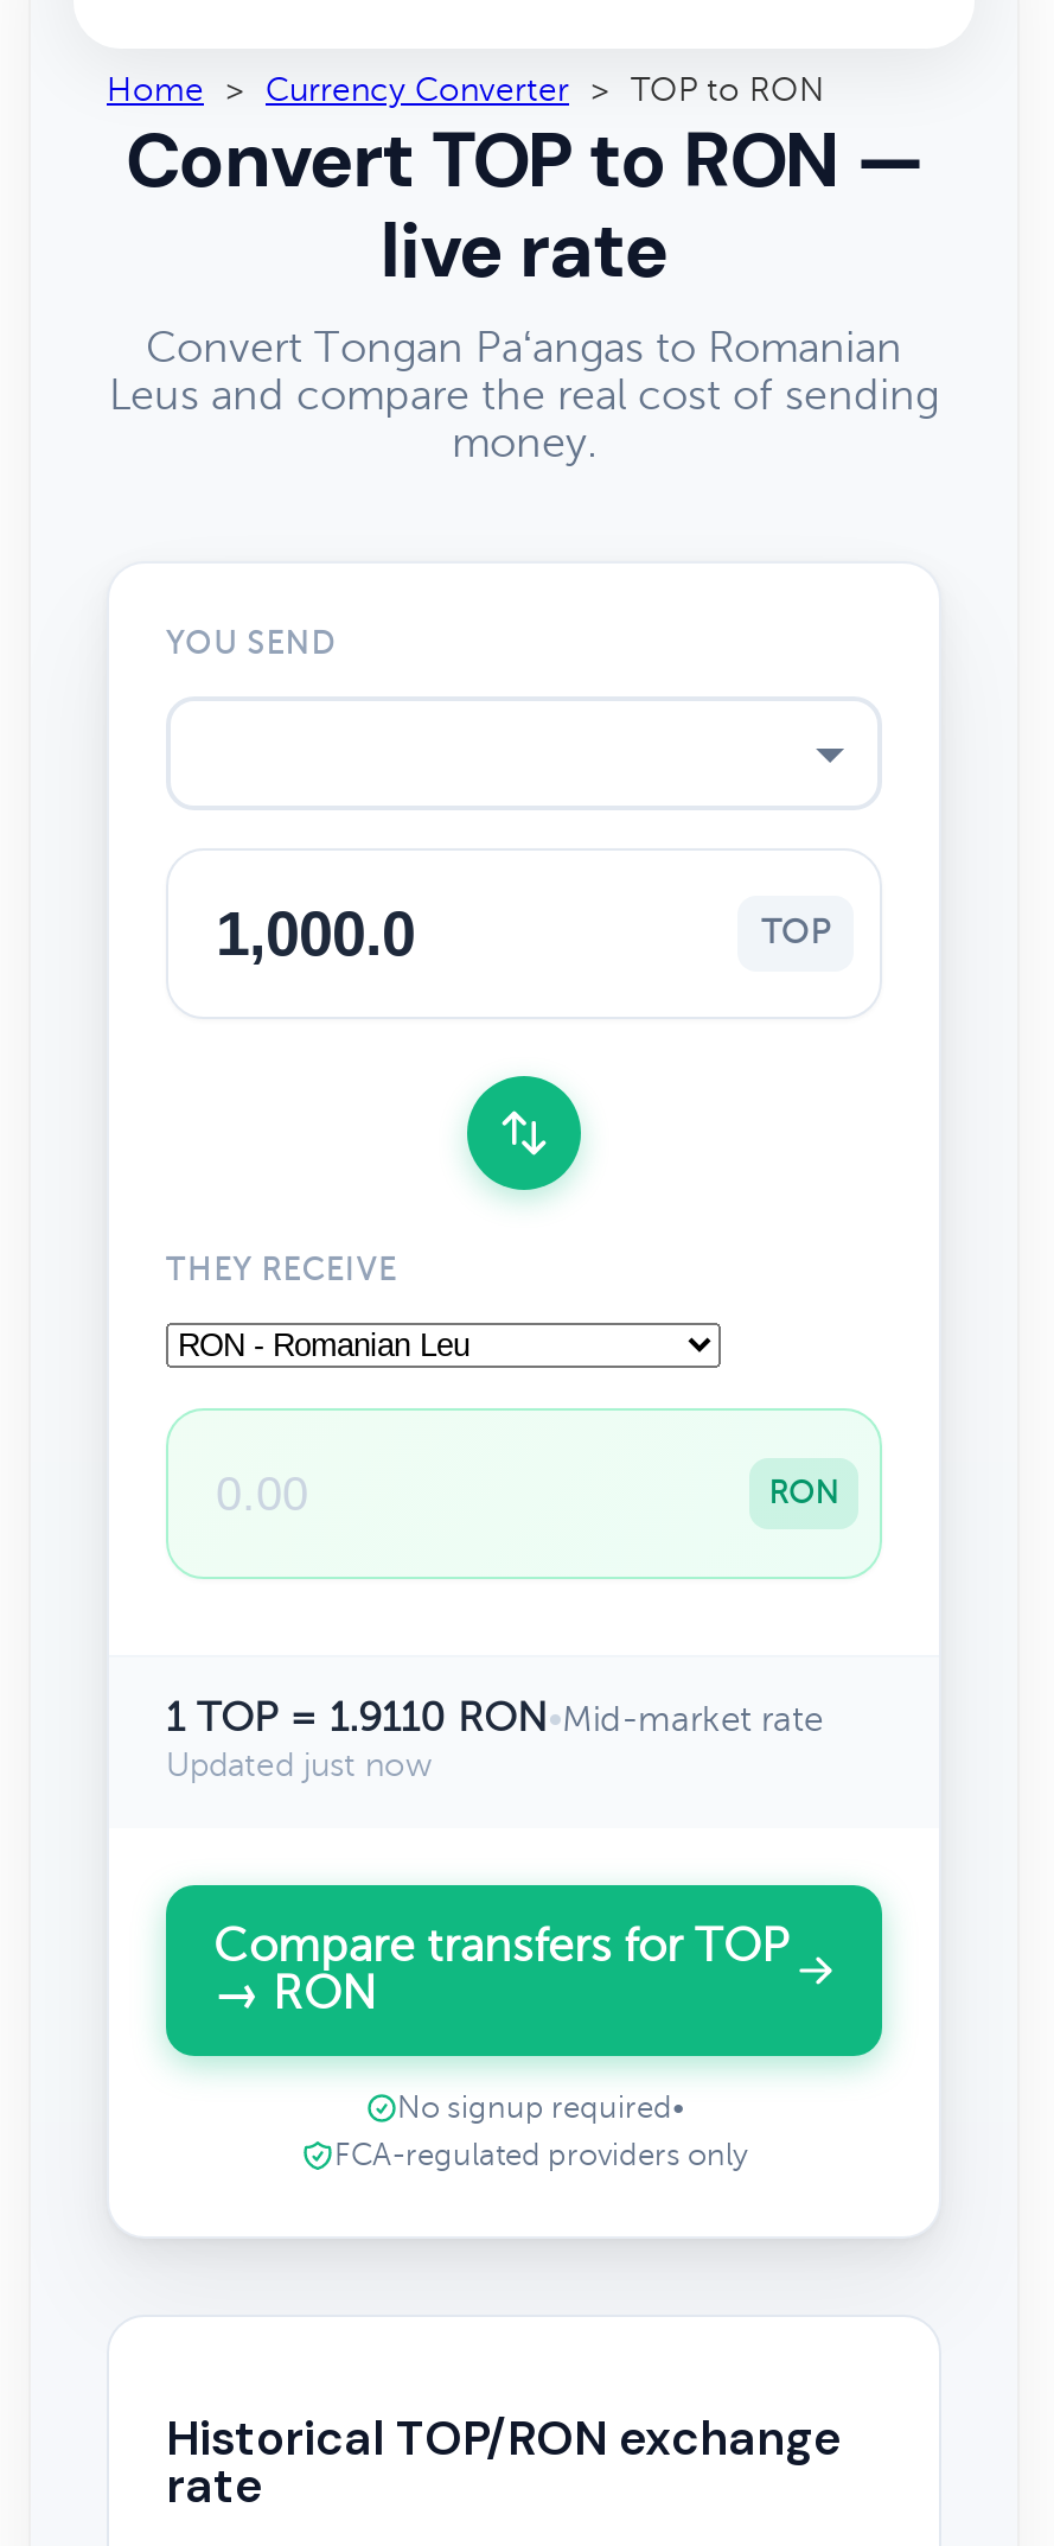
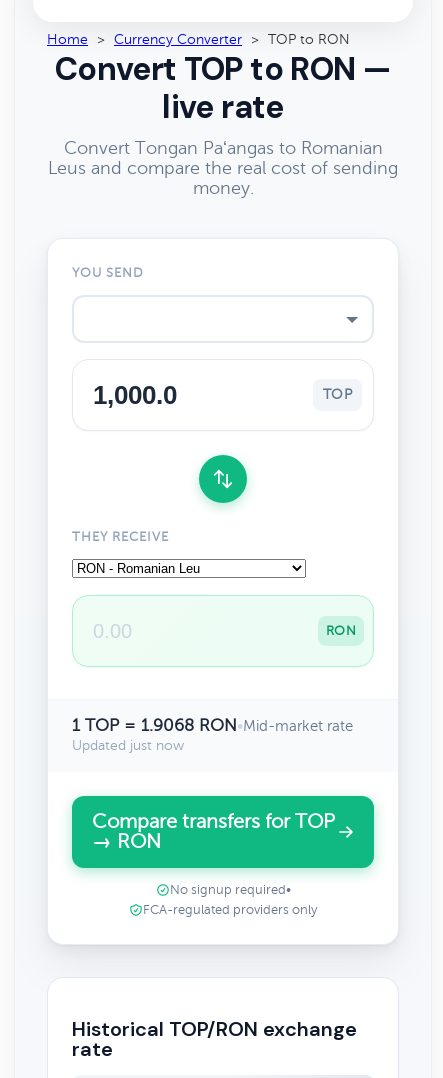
- 1 TOP = 1.9110 RON • Mid-market rate
+ 1 TOP = 1.9068 RON • Mid-market rate
